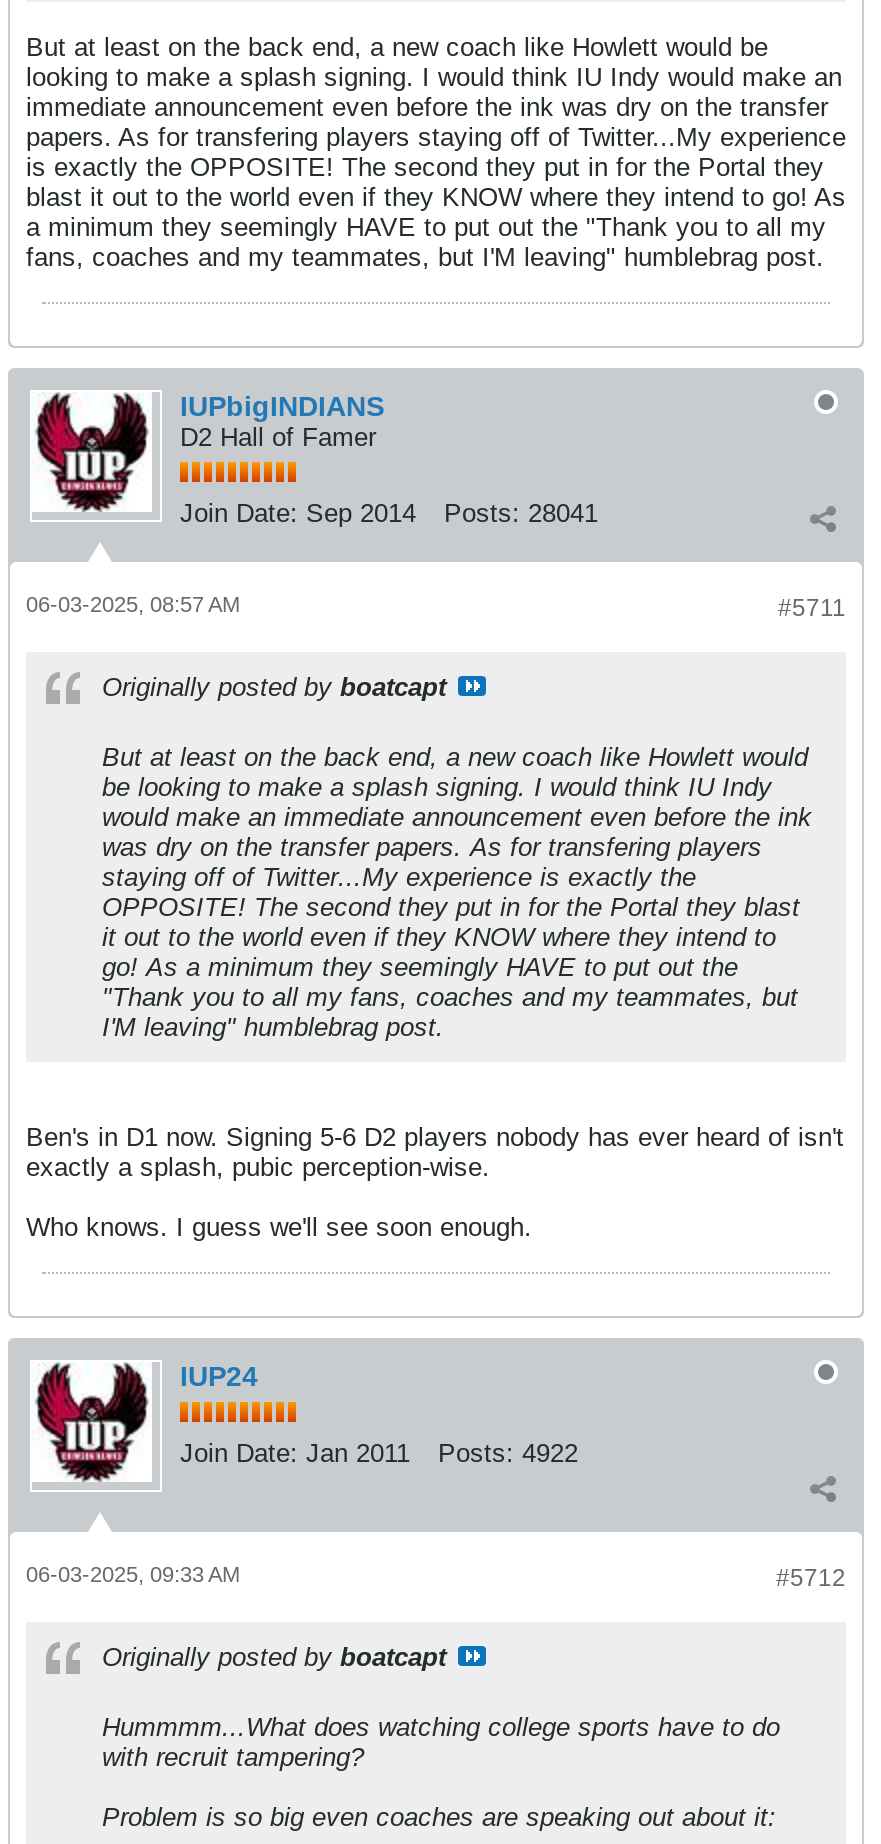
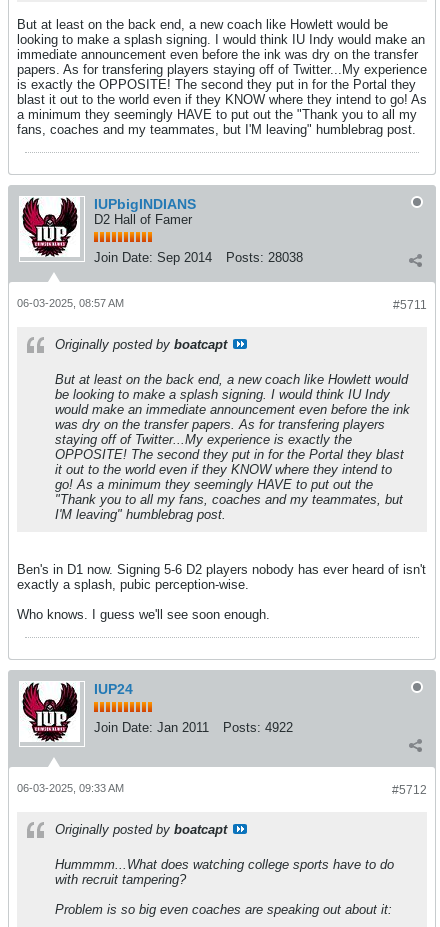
- Join Date: Sep 2014 Posts: 28041
+ Join Date: Sep 2014 Posts: 28038
